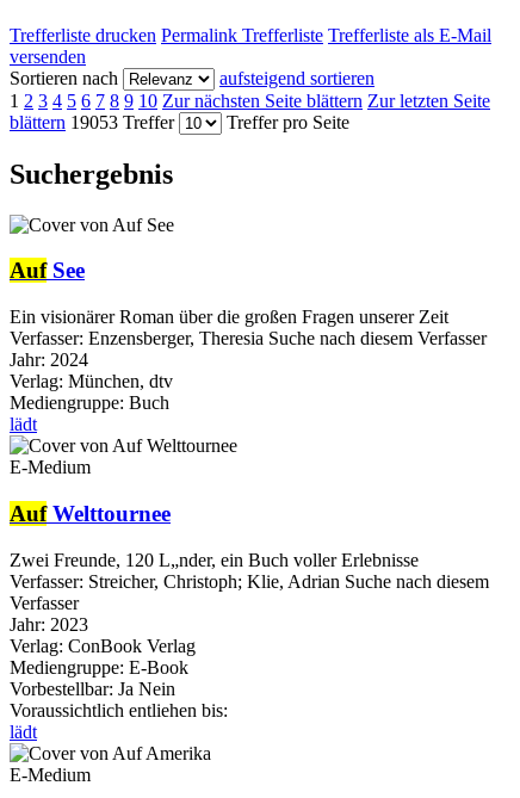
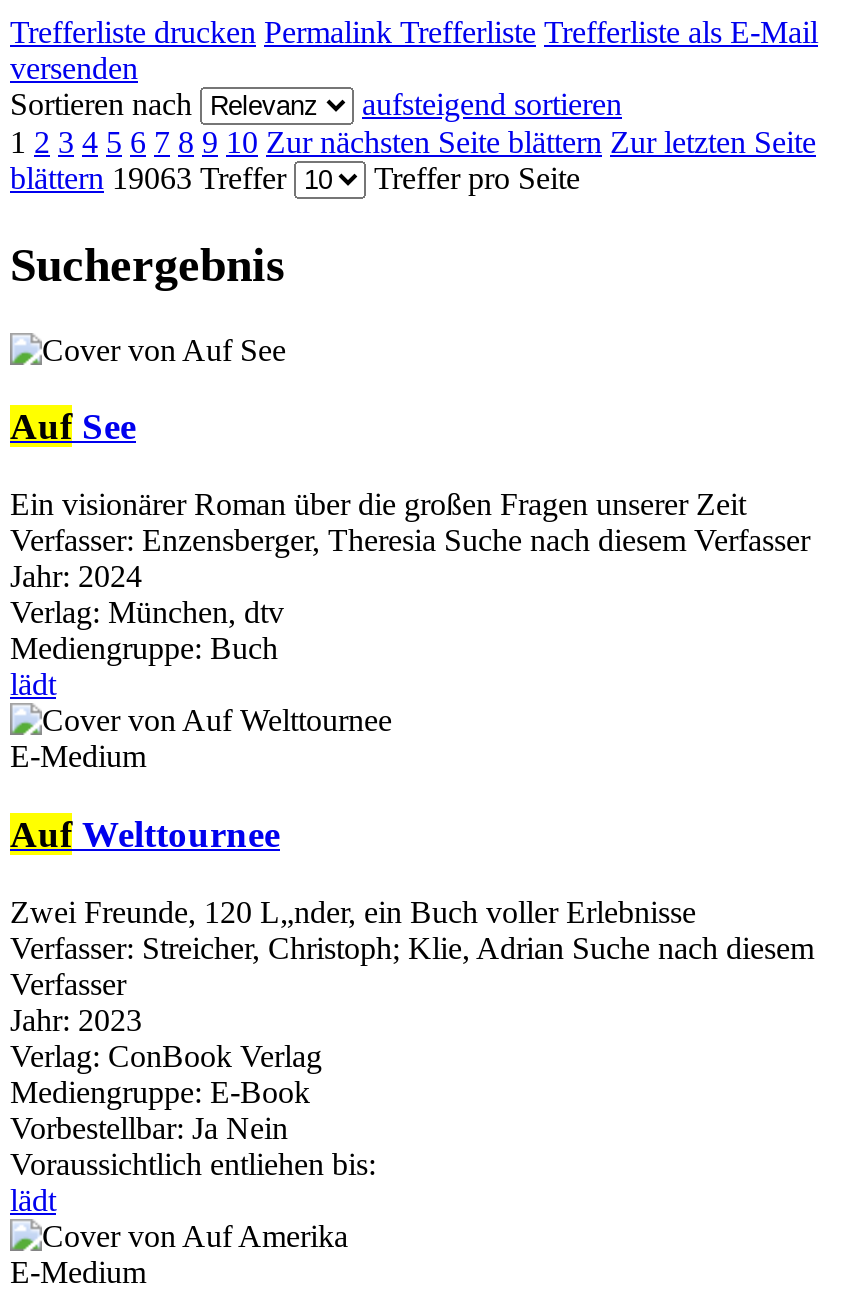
- blättern 19053 Treffer
+ blättern 19063 Treffer
